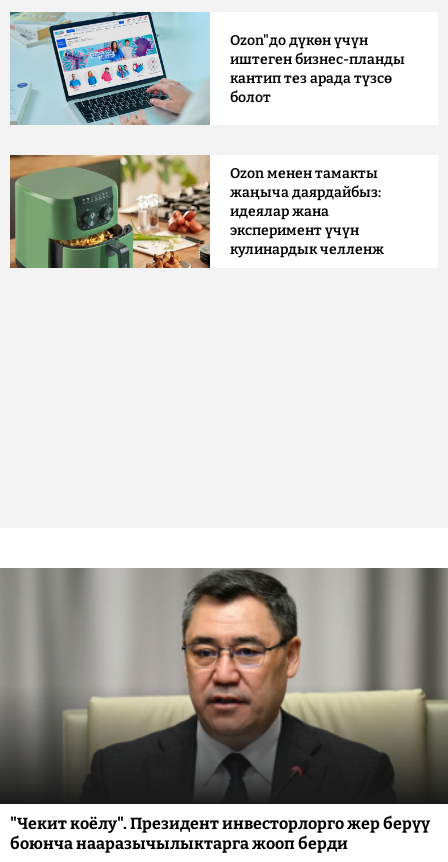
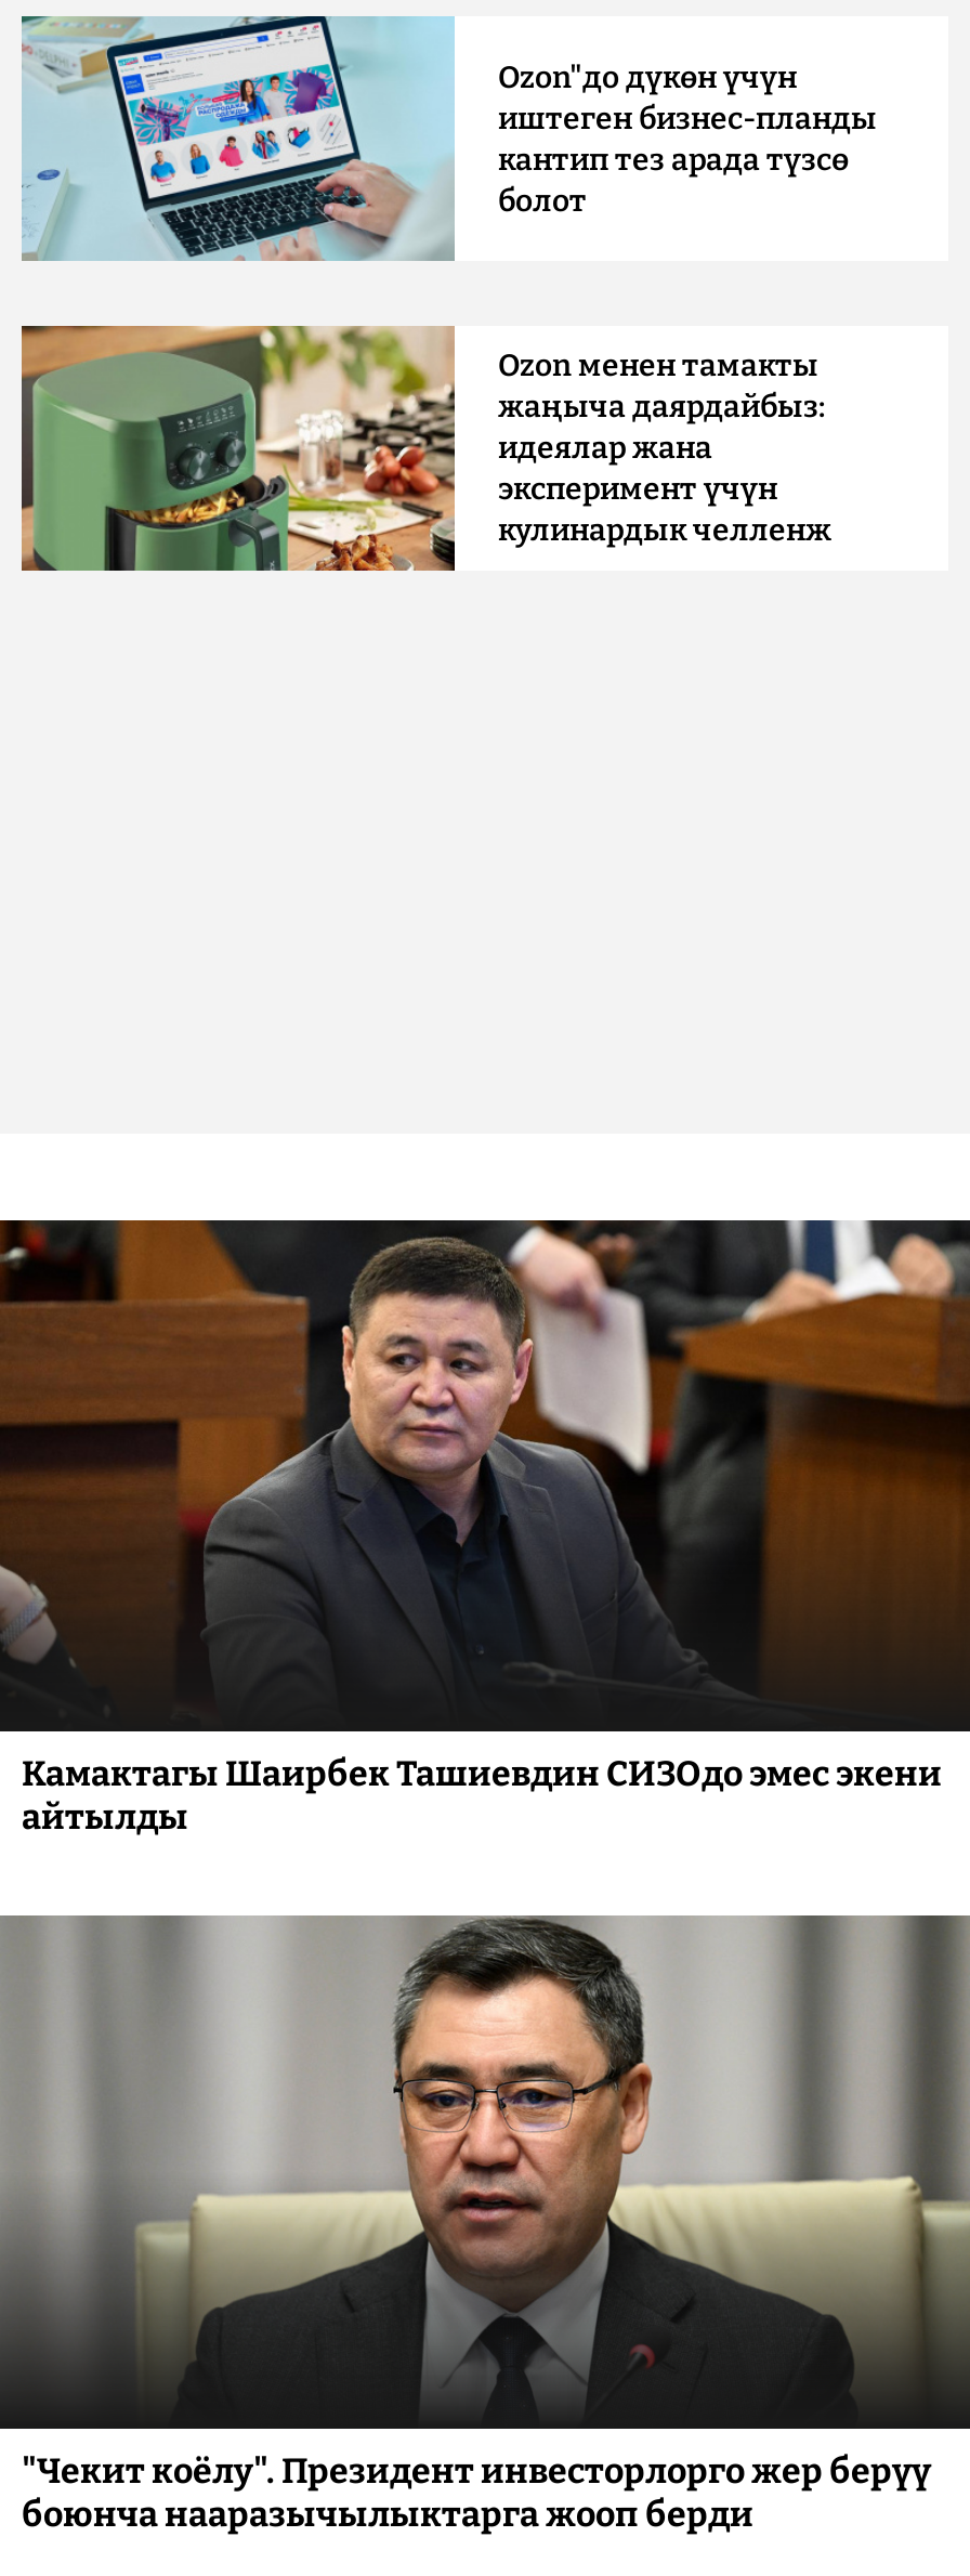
+ [image]
+ Камактагы Шаирбек Ташиевдин СИЗОдо эмес экени
+ айтылды
